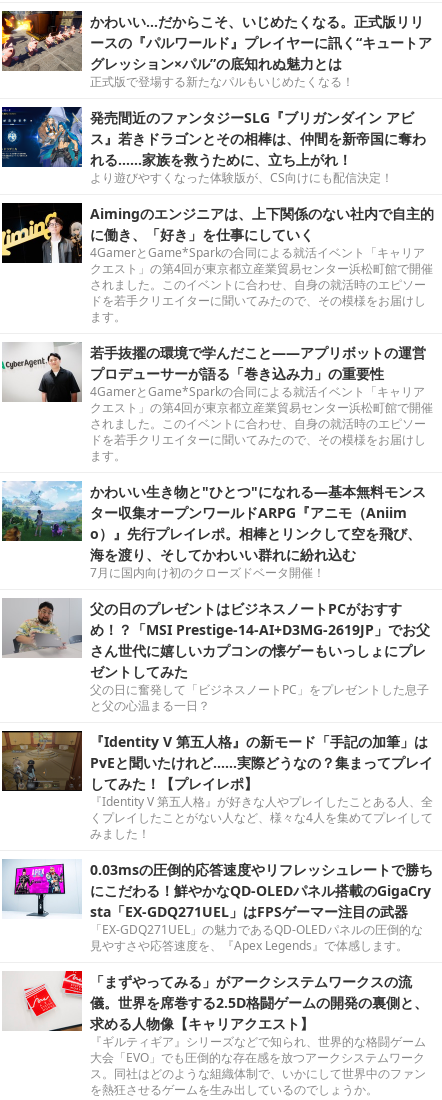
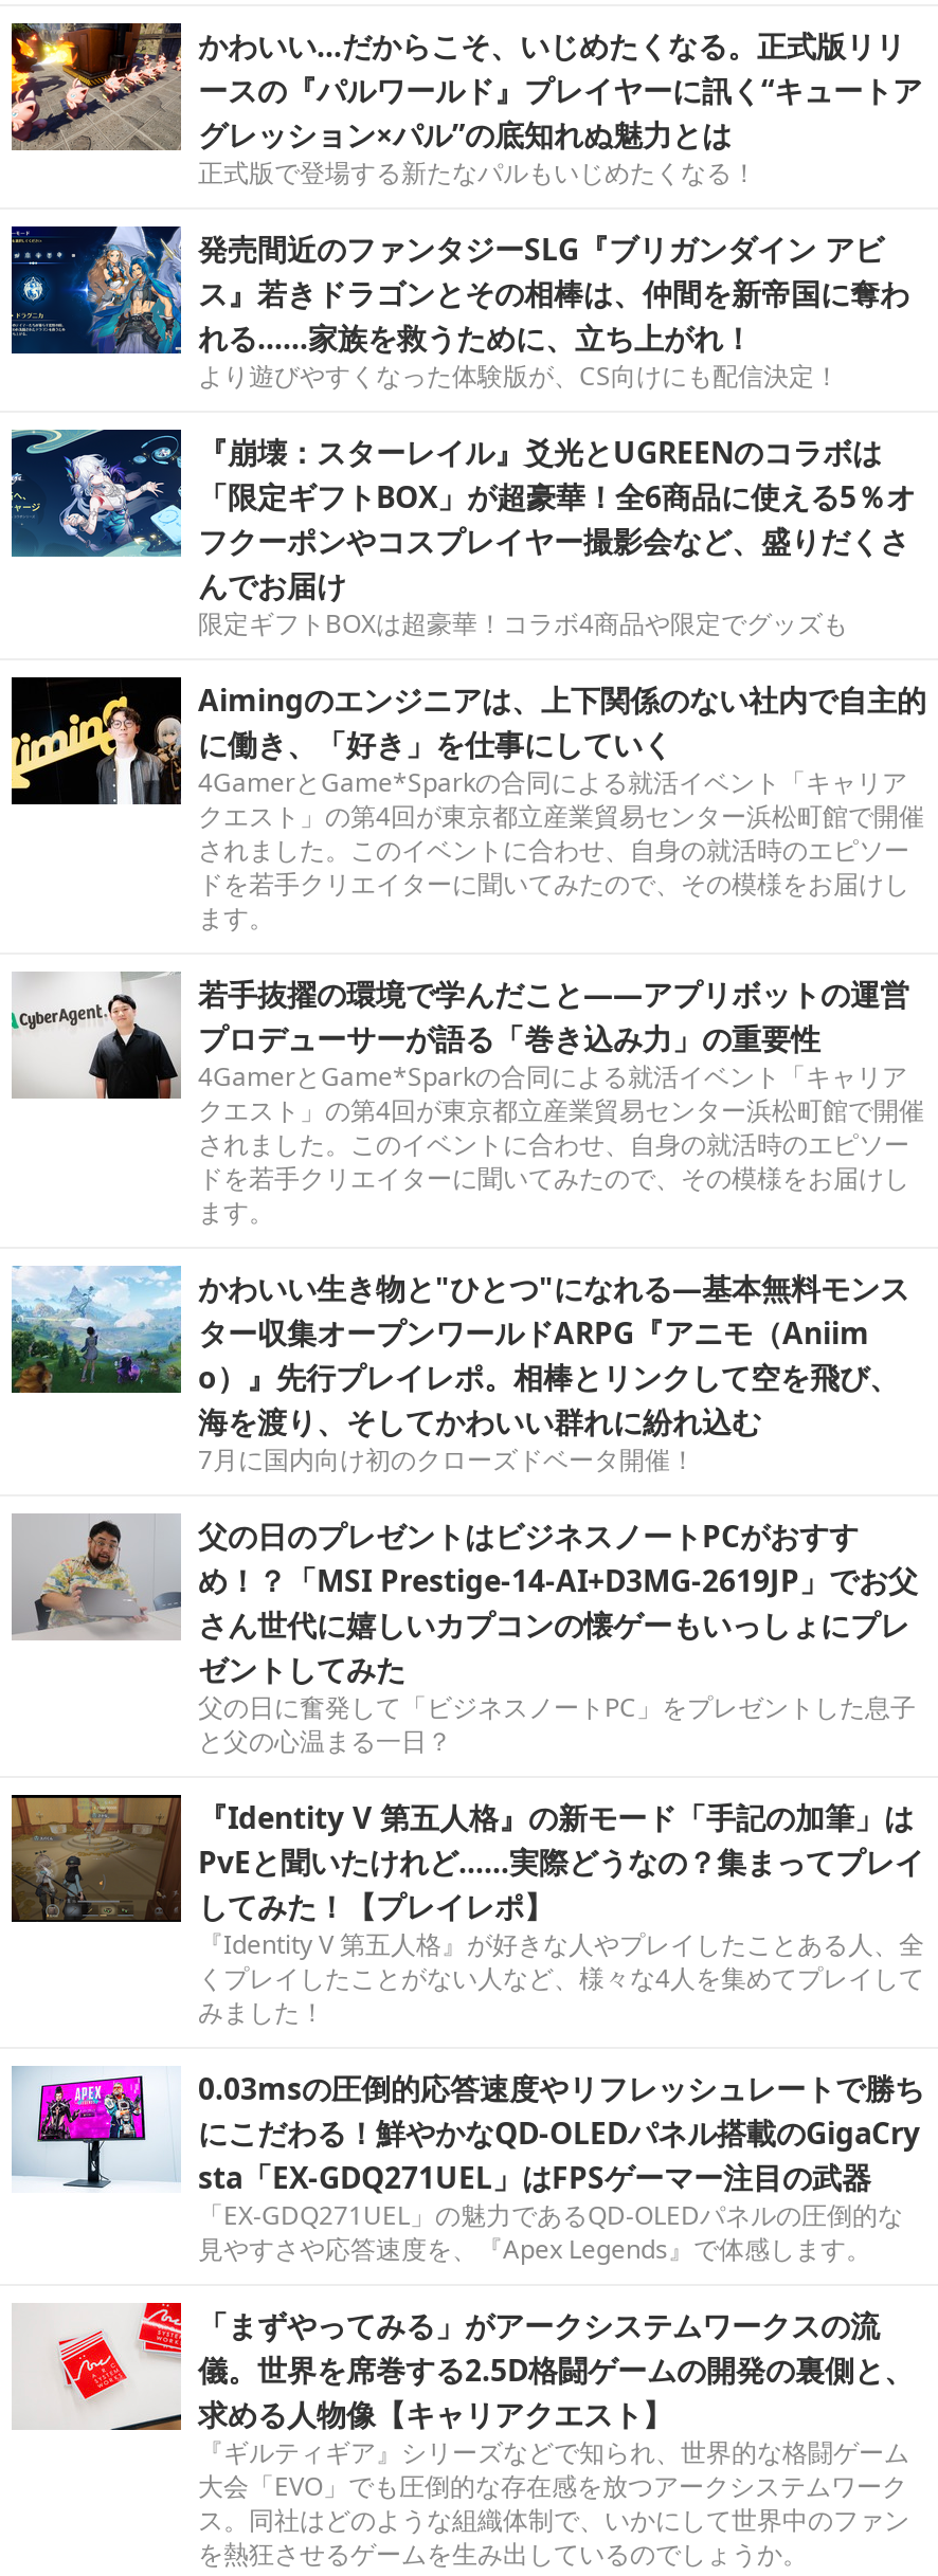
+ [image]
+ 『崩壊：スターレイル』爻光とUGREENのコラボは
+ 「限定ギフトBOX」が超豪華！全6商品に使える5％オ
+ フクーポンやコスプレイヤー撮影会など、盛りだくさ
+ んでお届け
+ 限定ギフトBOXは超豪華！コラボ4商品や限定でグッズも
